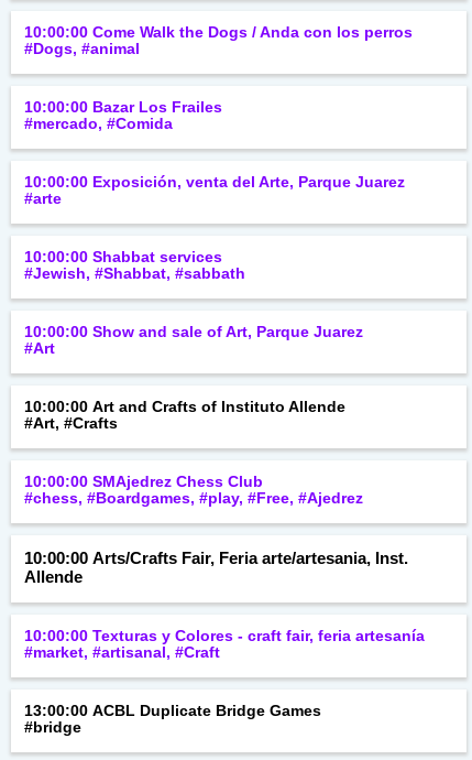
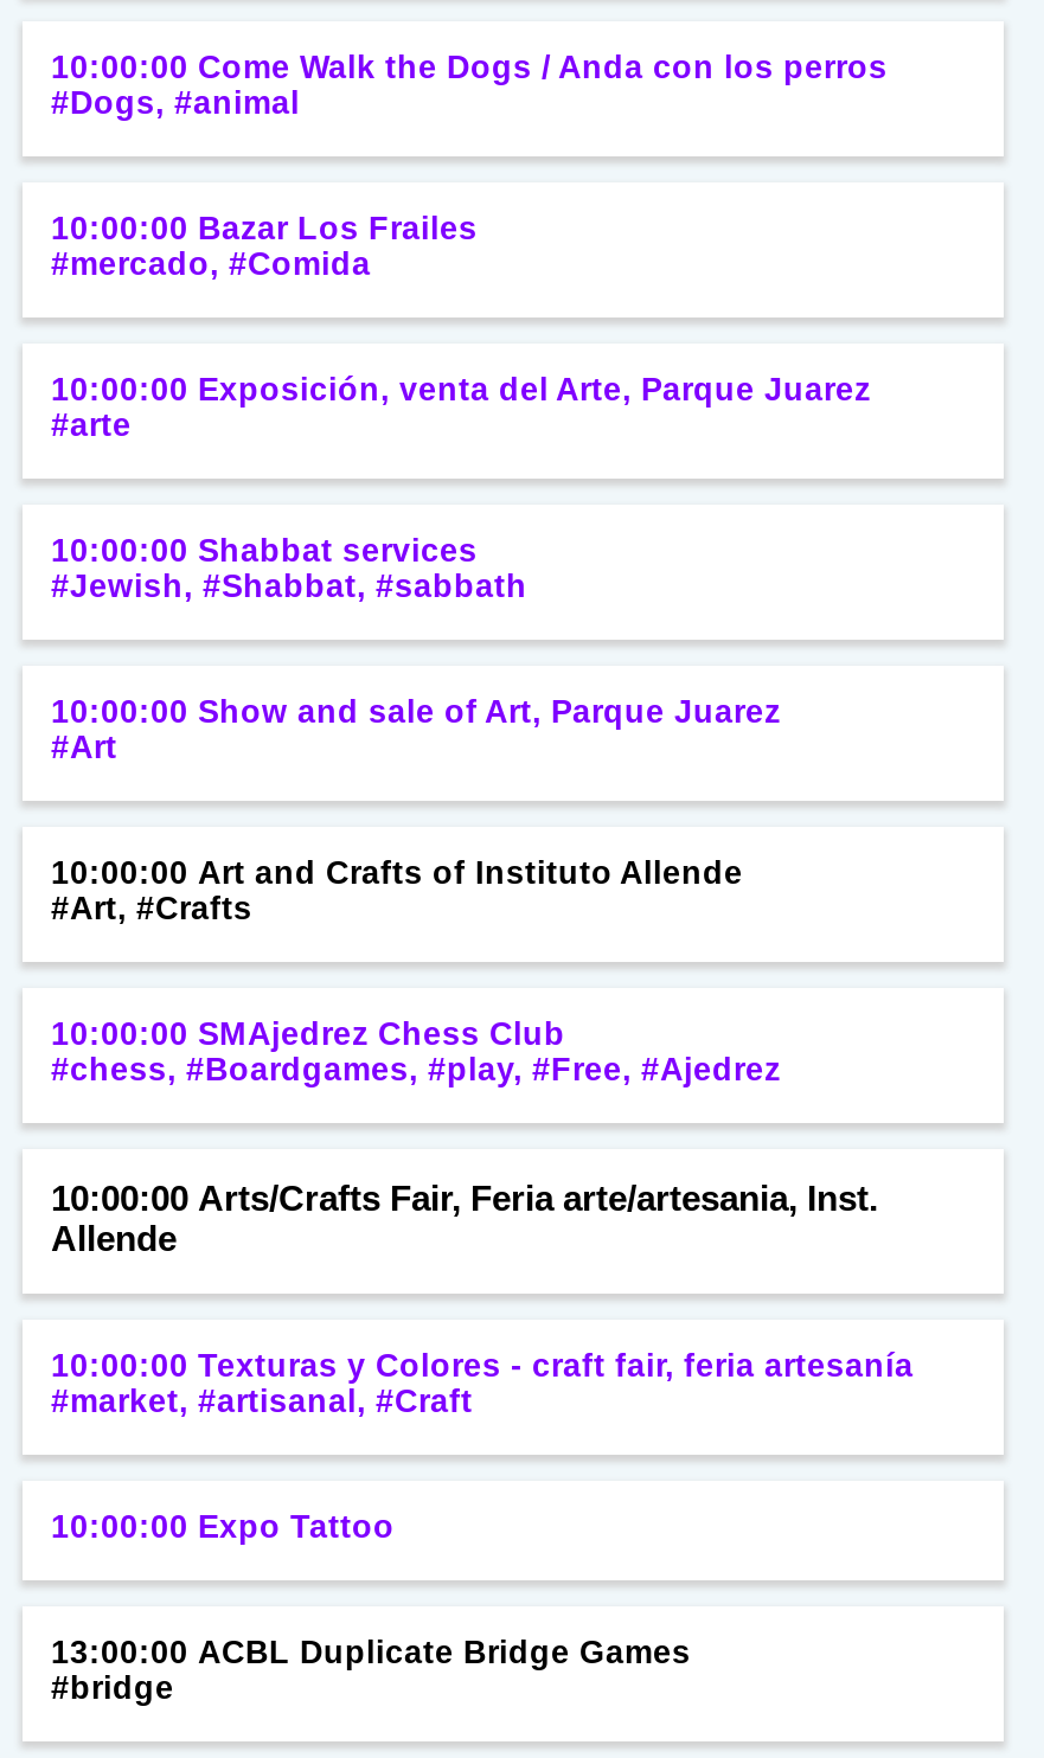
+ 10:00:00 Expo Tattoo
